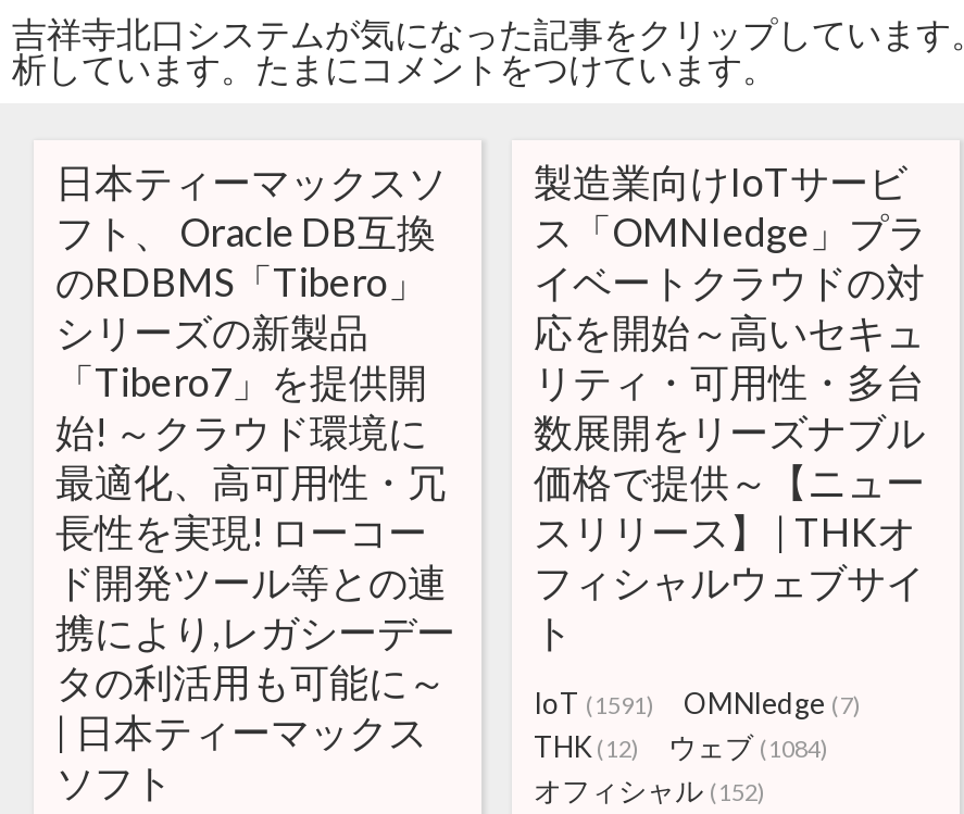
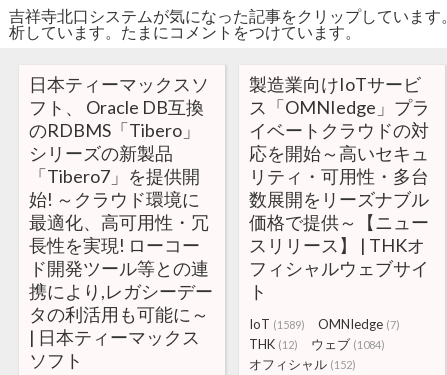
- IoT (1591) OMNIedge (7)
+ IoT (1589) OMNIedge (7)
